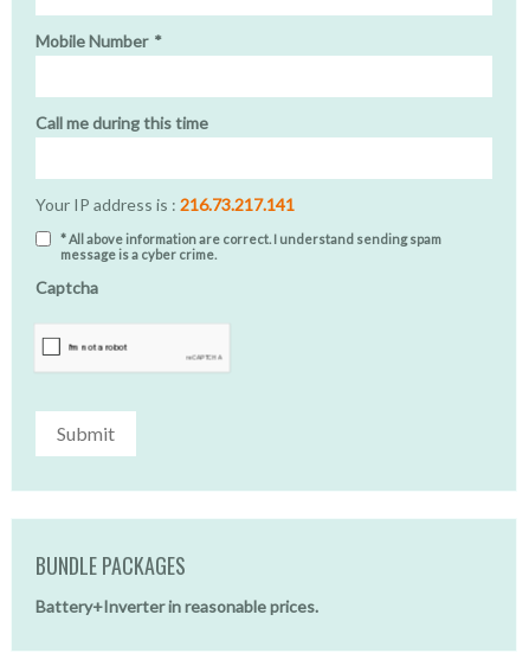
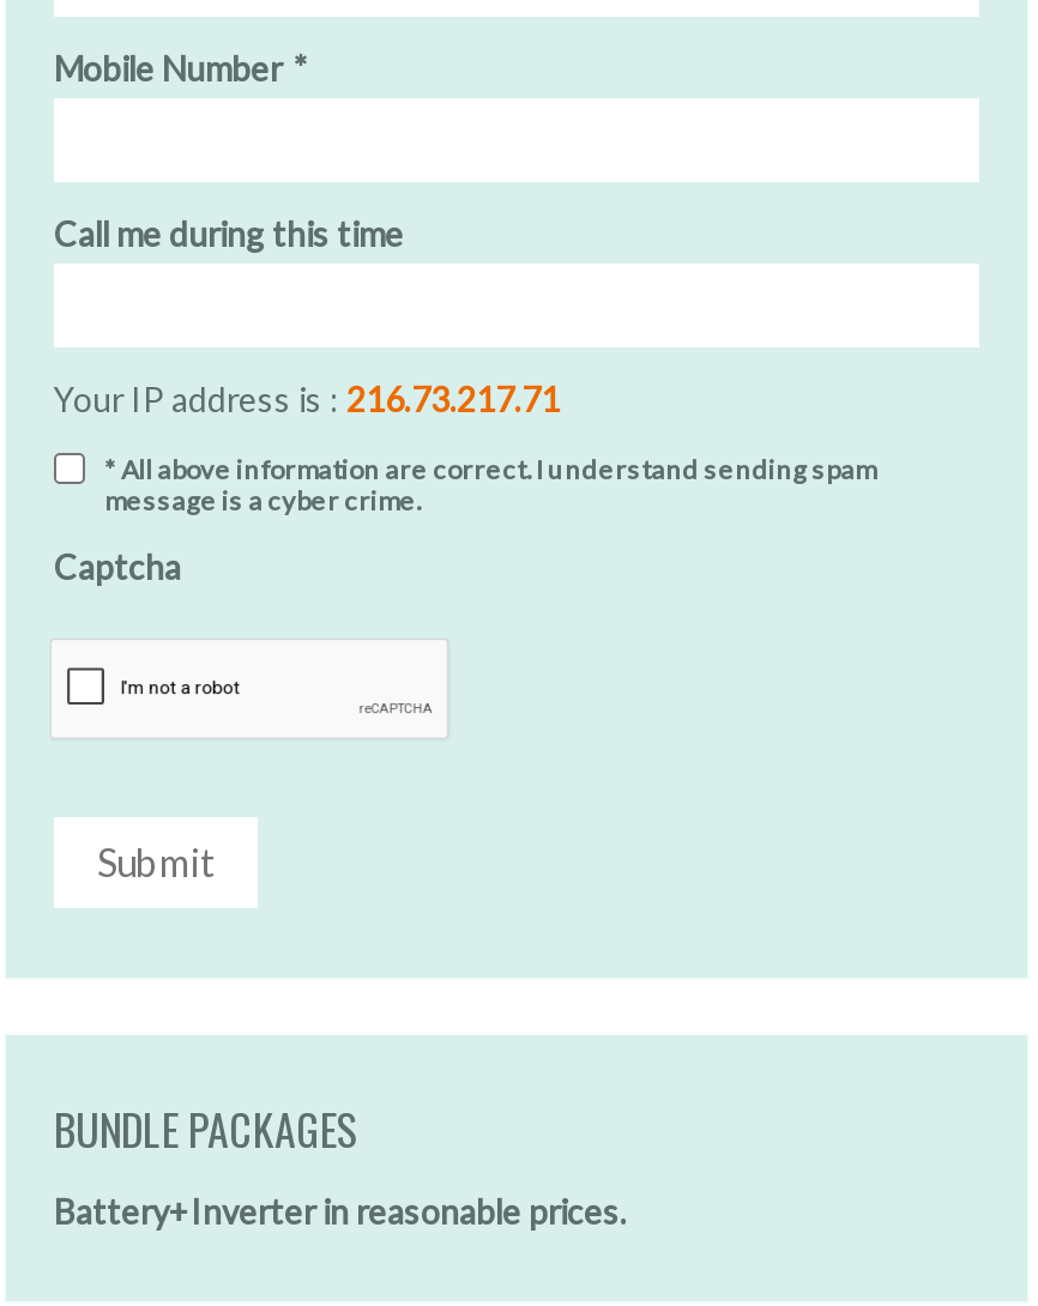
- Your IP address is : 216.73.217.141
+ Your IP address is : 216.73.217.71
